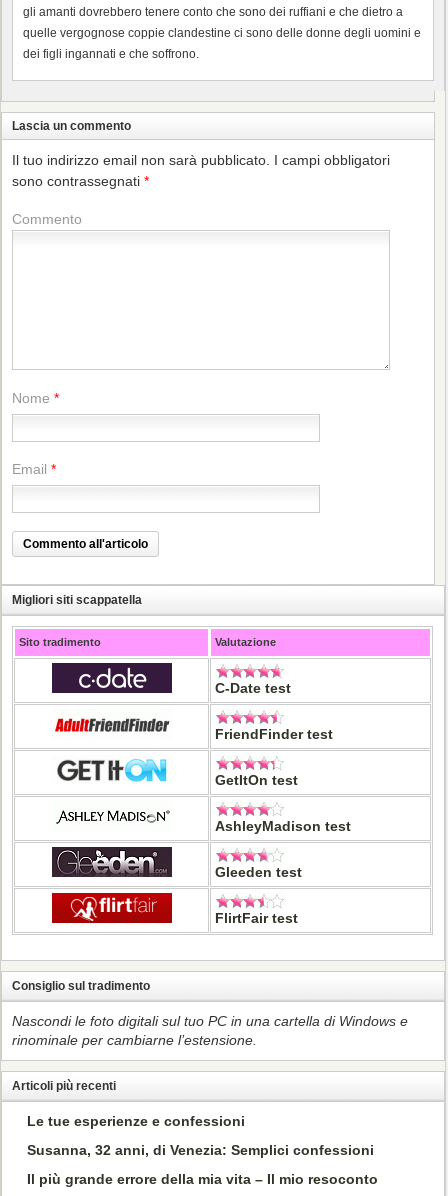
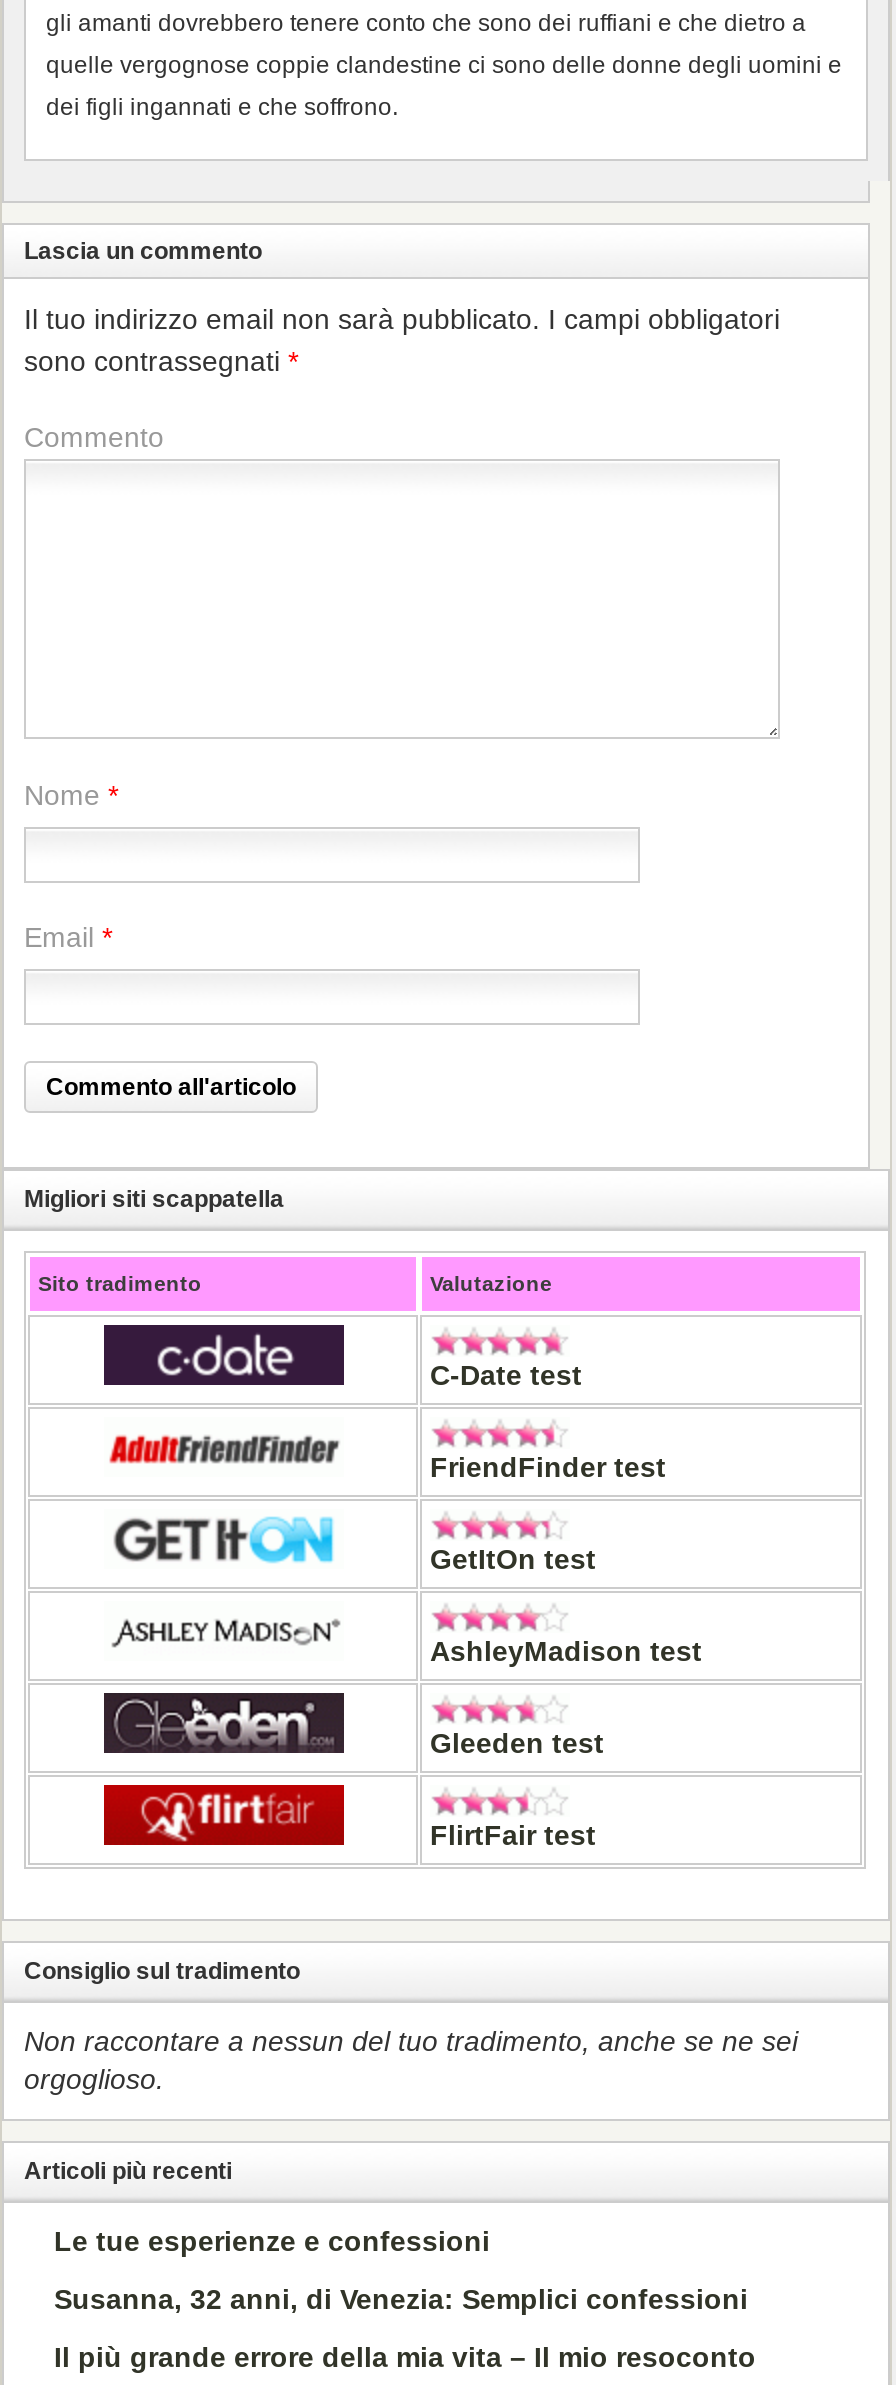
- Nascondi le foto digitali sul tuo PC in una cartella di Windows e
- rinominale per cambiarne l’estensione.
+ Non raccontare a nessun del tuo tradimento, anche se ne sei
+ orgoglioso.
